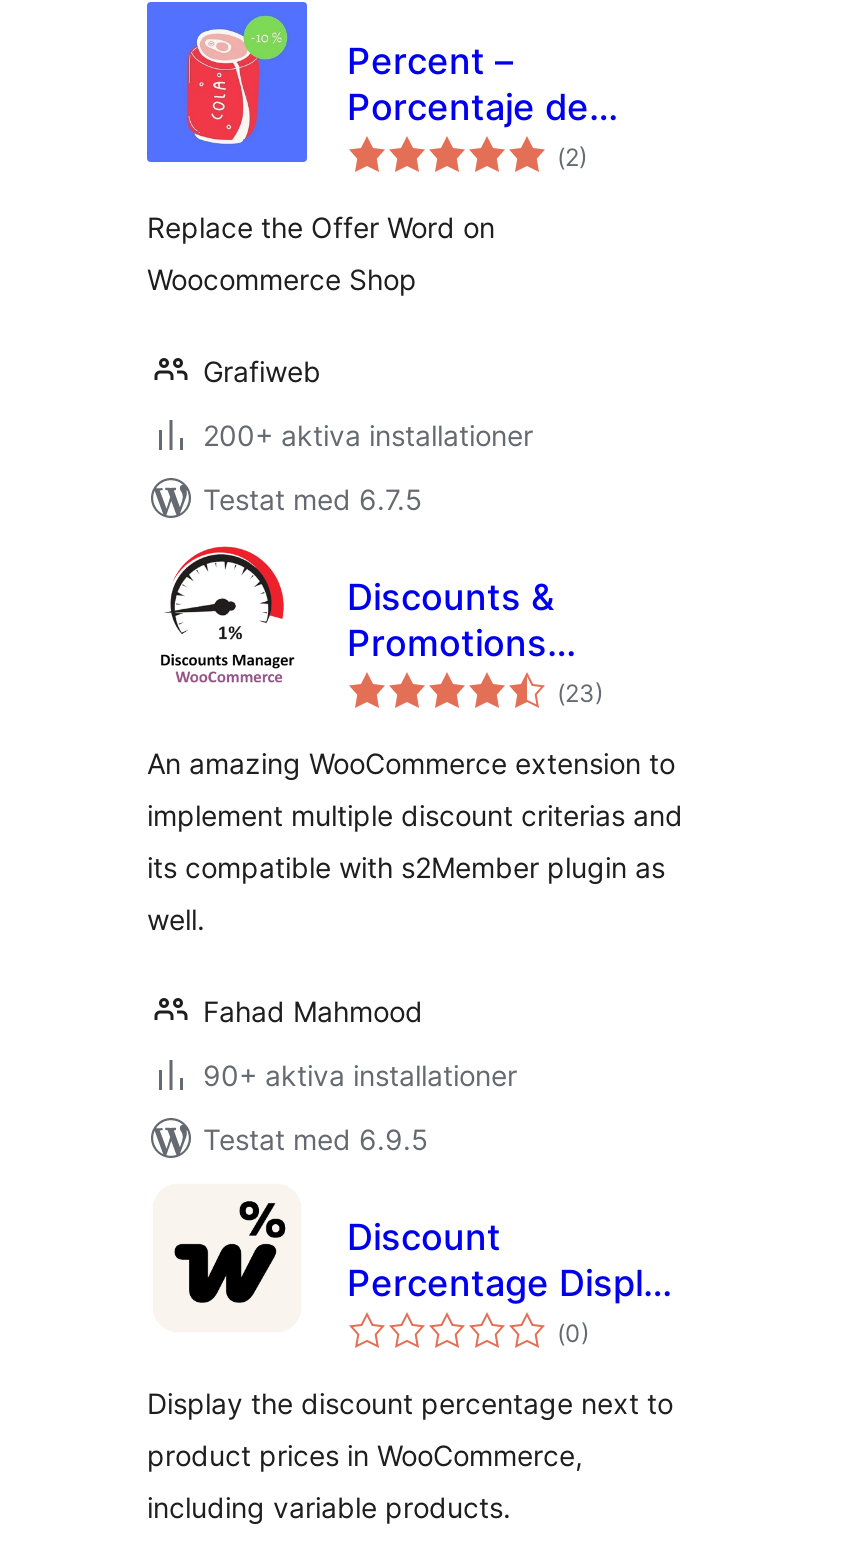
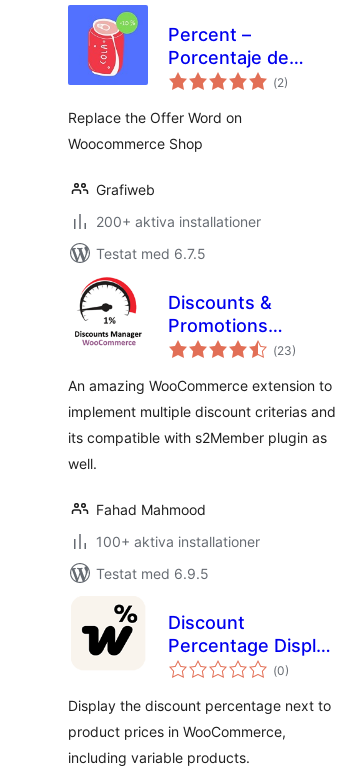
- 90+ aktiva installationer
+ 100+ aktiva installationer
